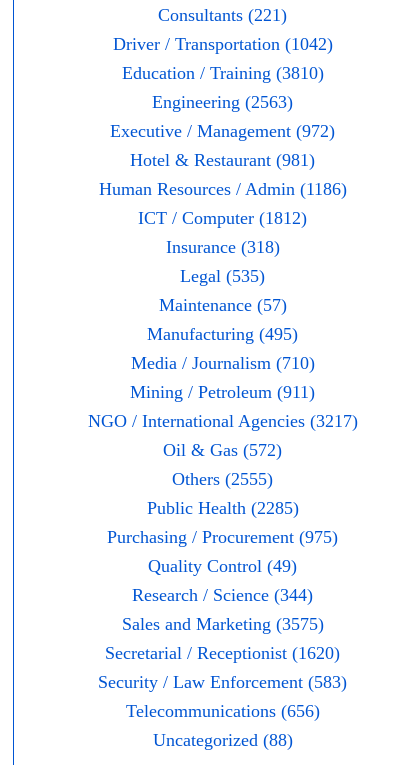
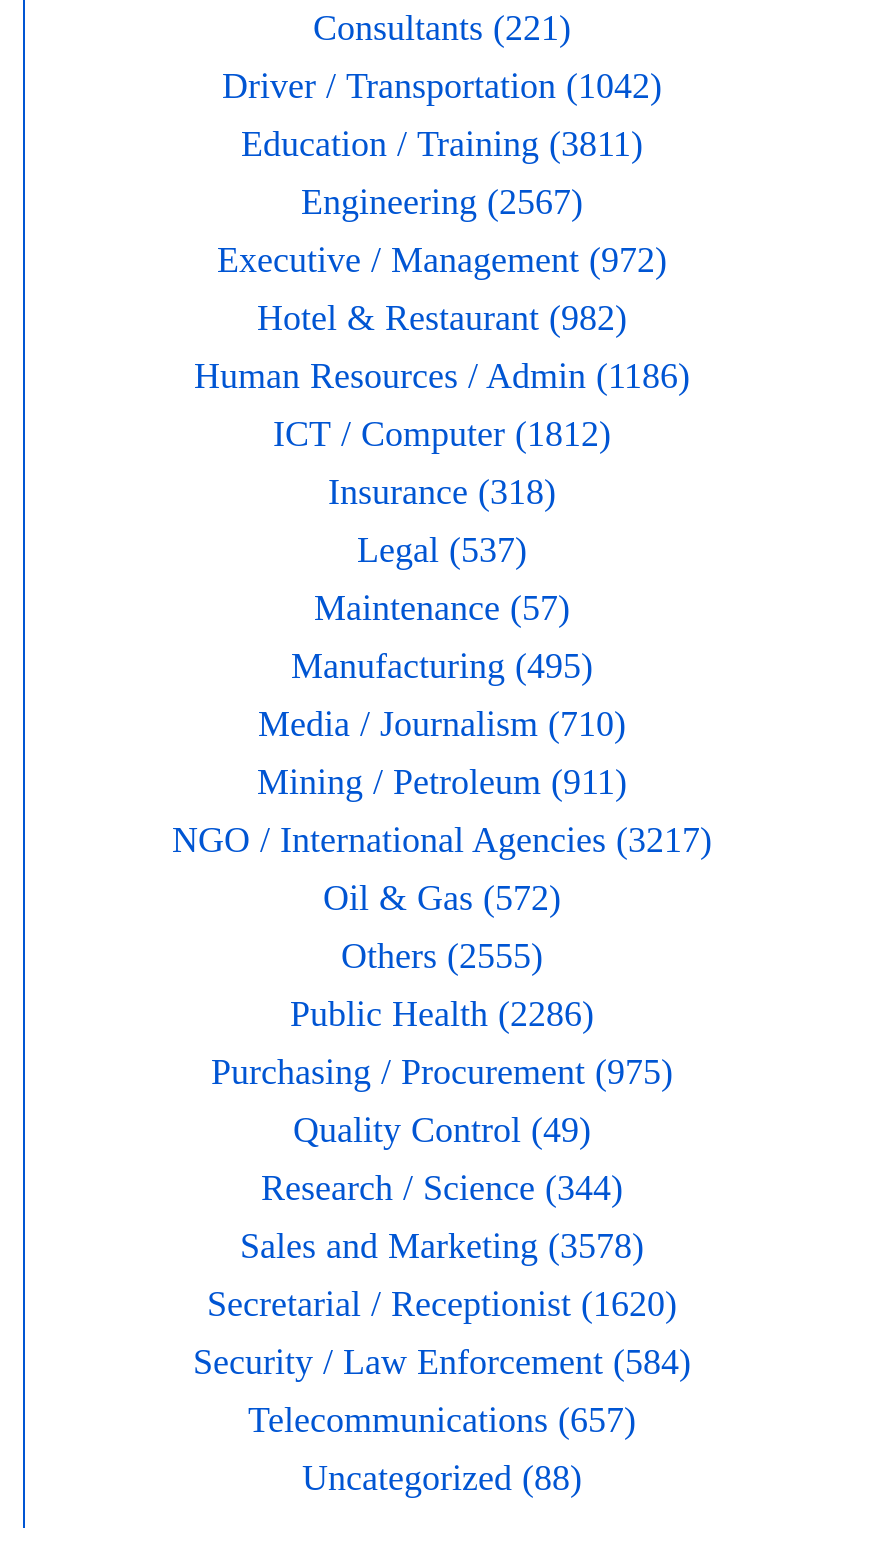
- Education / Training (3810)
+ Education / Training (3811)

- Engineering (2563)
+ Engineering (2567)

- Hotel & Restaurant (981)
+ Hotel & Restaurant (982)

- Legal (535)
+ Legal (537)

- Public Health (2285)
+ Public Health (2286)

- Sales and Marketing (3575)
+ Sales and Marketing (3578)

- Security / Law Enforcement (583)
+ Security / Law Enforcement (584)

- Telecommunications (656)
+ Telecommunications (657)
